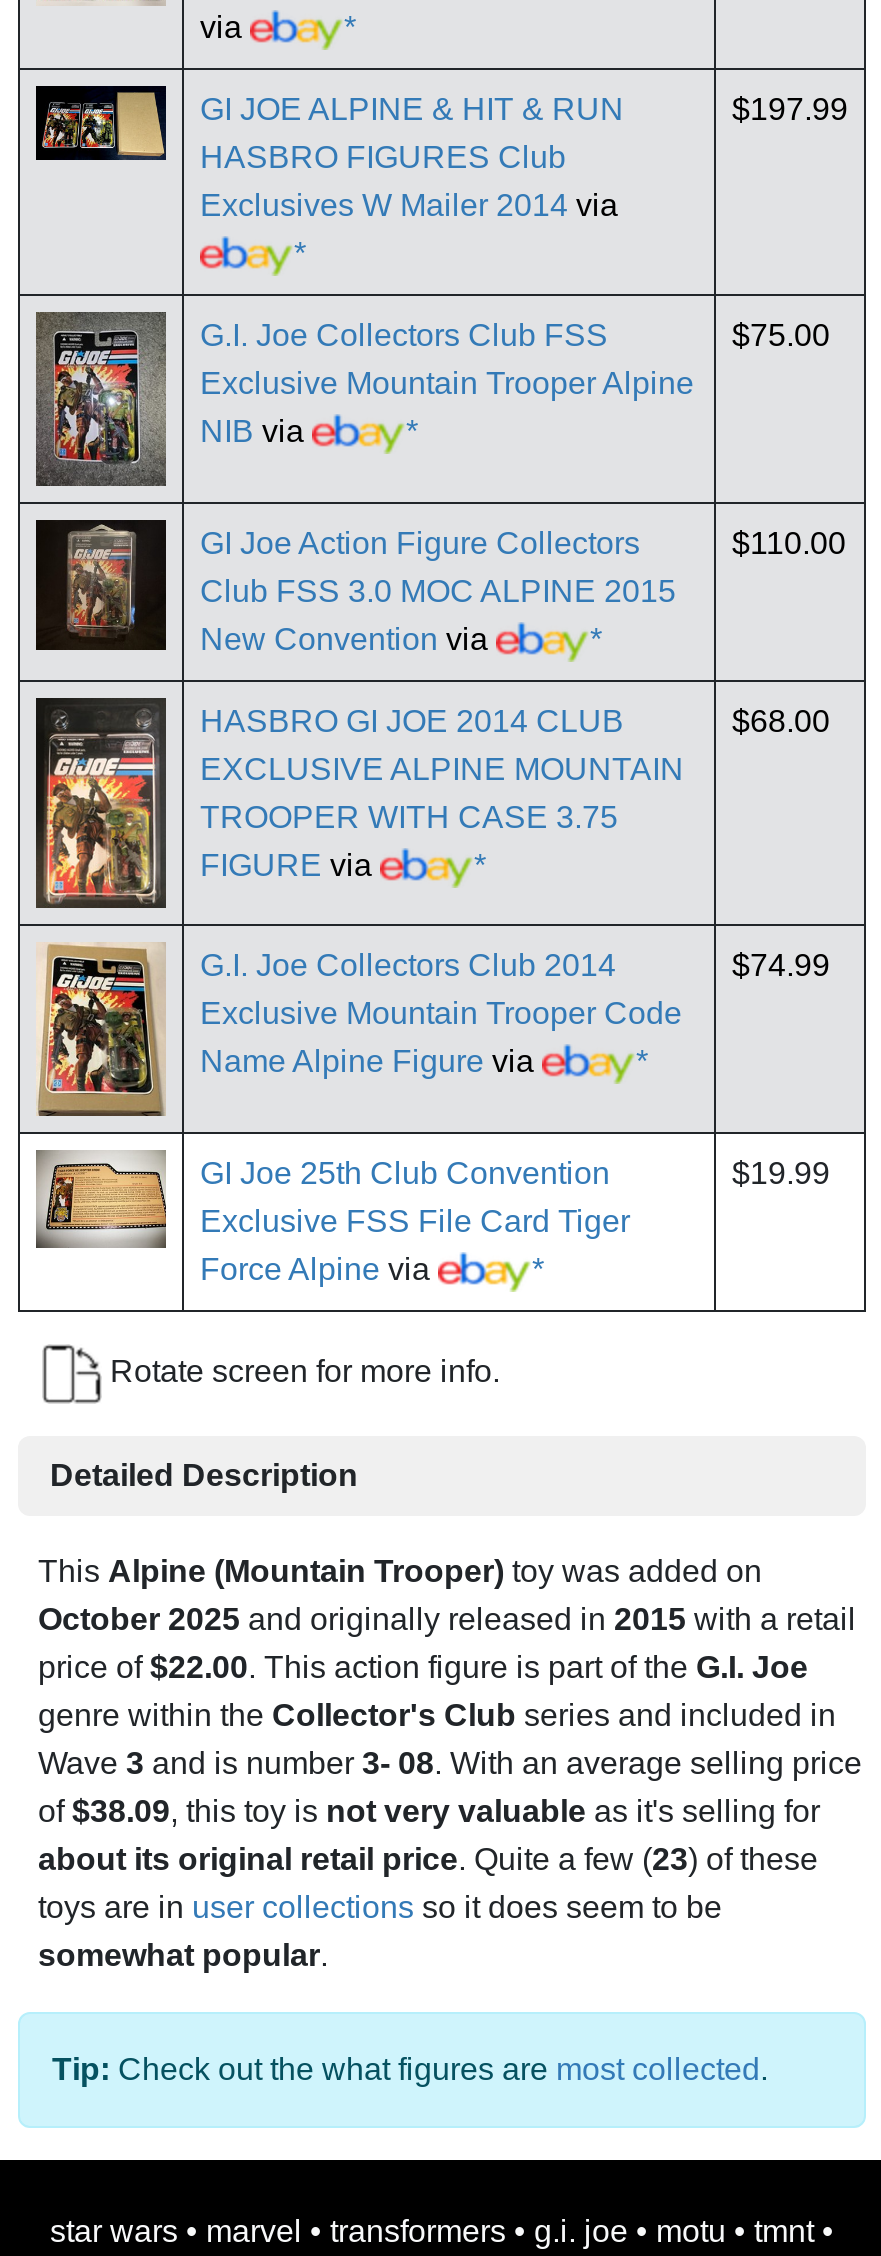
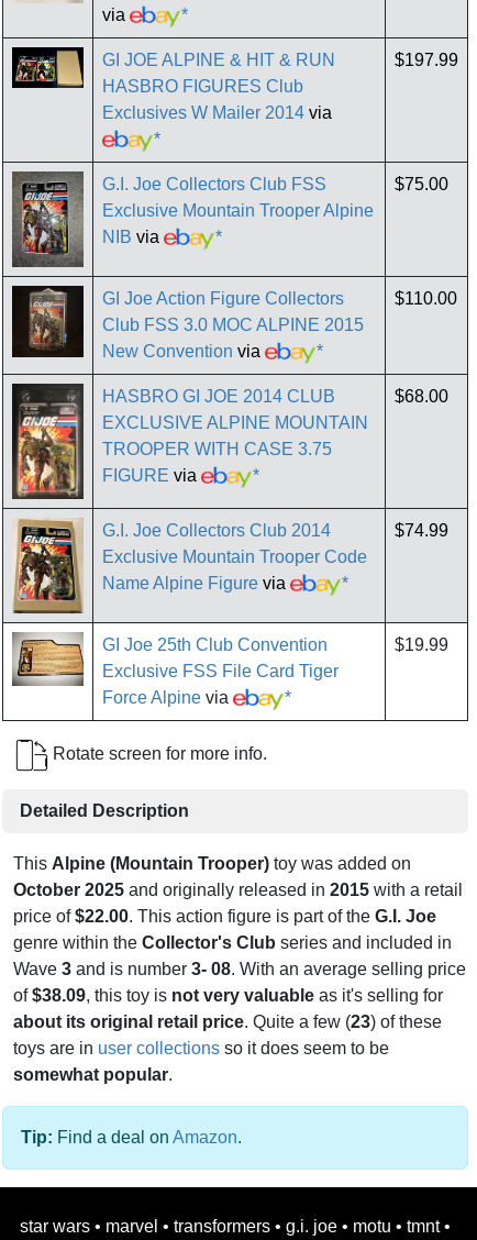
- Tip: Check out the what figures are most collected.
+ Tip: Find a deal on Amazon.
